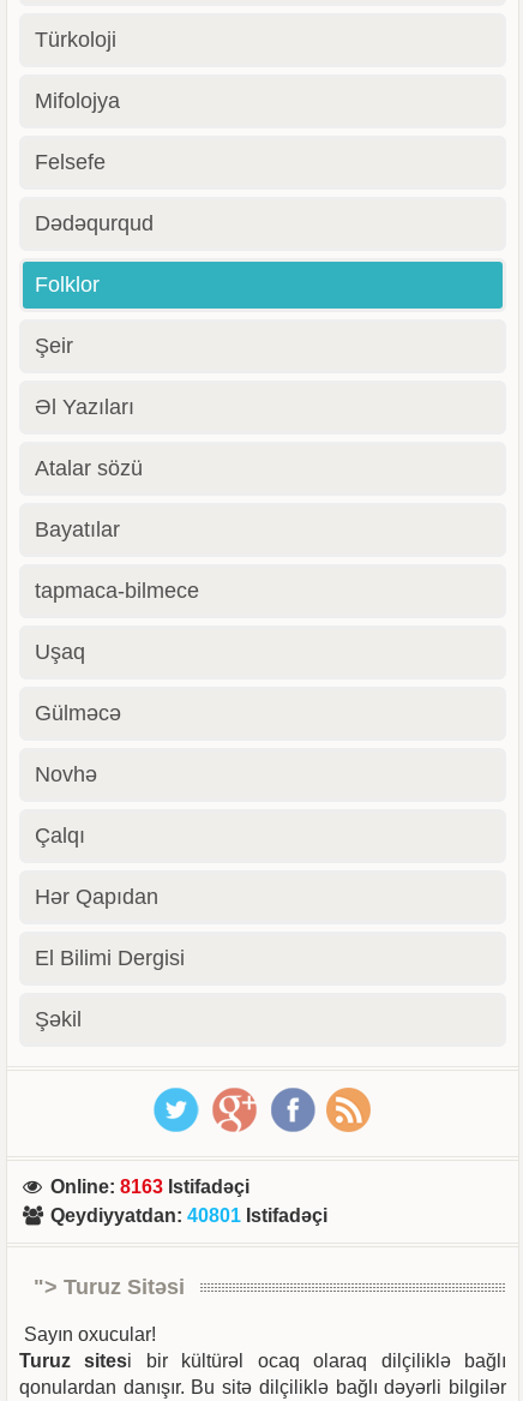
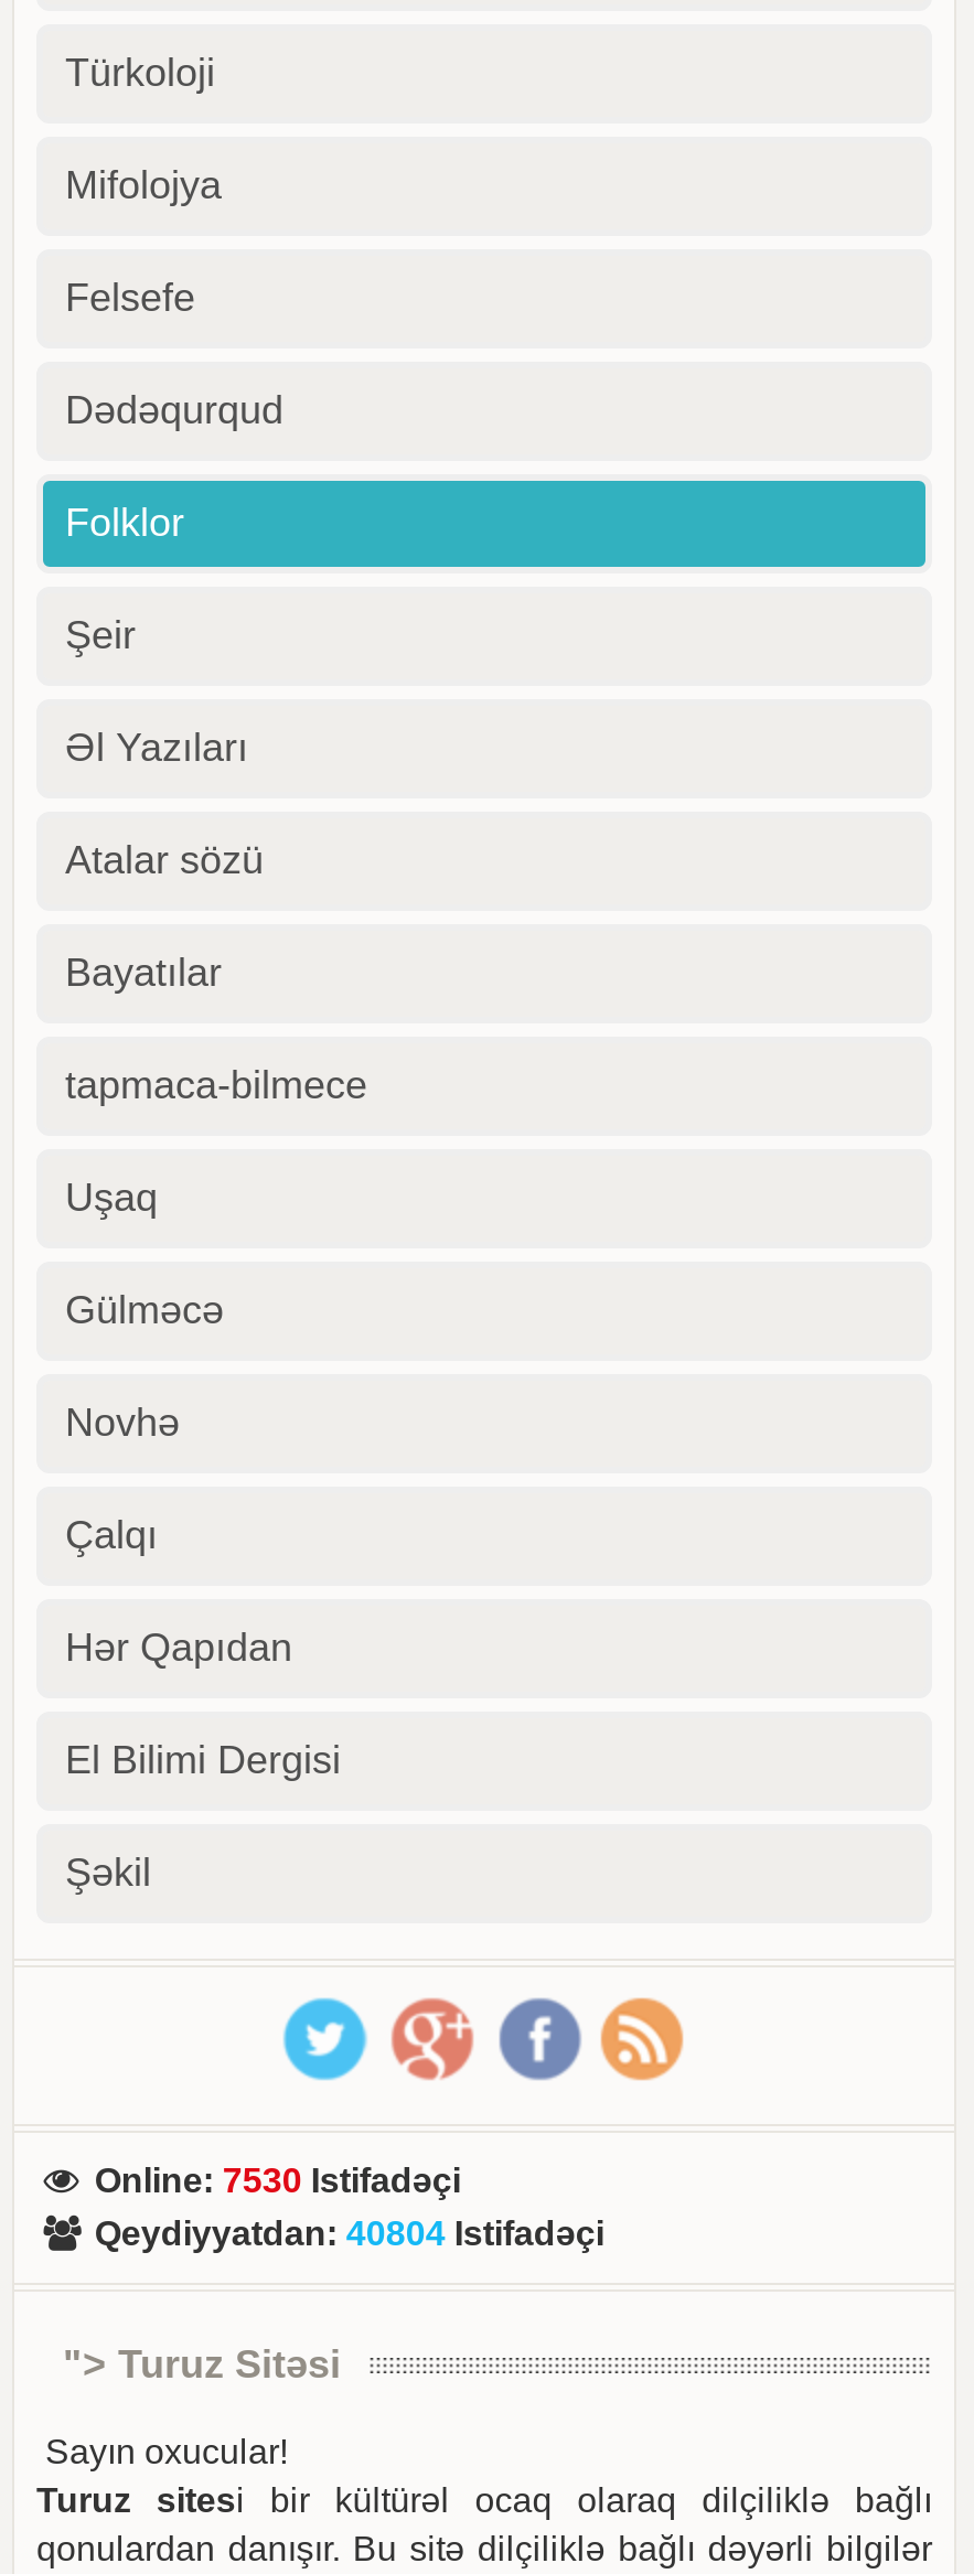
- Online: 8163 Istifadəçi
+ Online: 7530 Istifadəçi

- Qeydiyyatdan: 40801 Istifadəçi
+ Qeydiyyatdan: 40804 Istifadəçi
